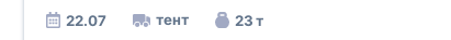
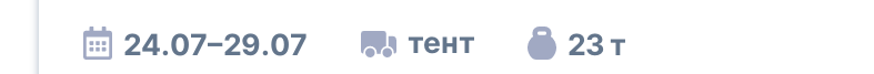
- 22.07
+ 24.07–29.07
